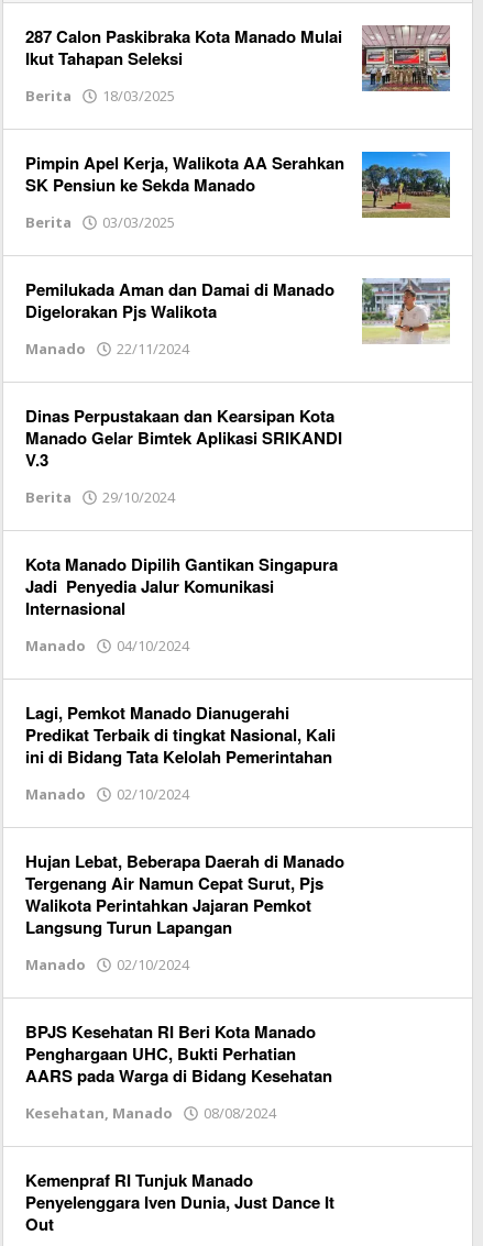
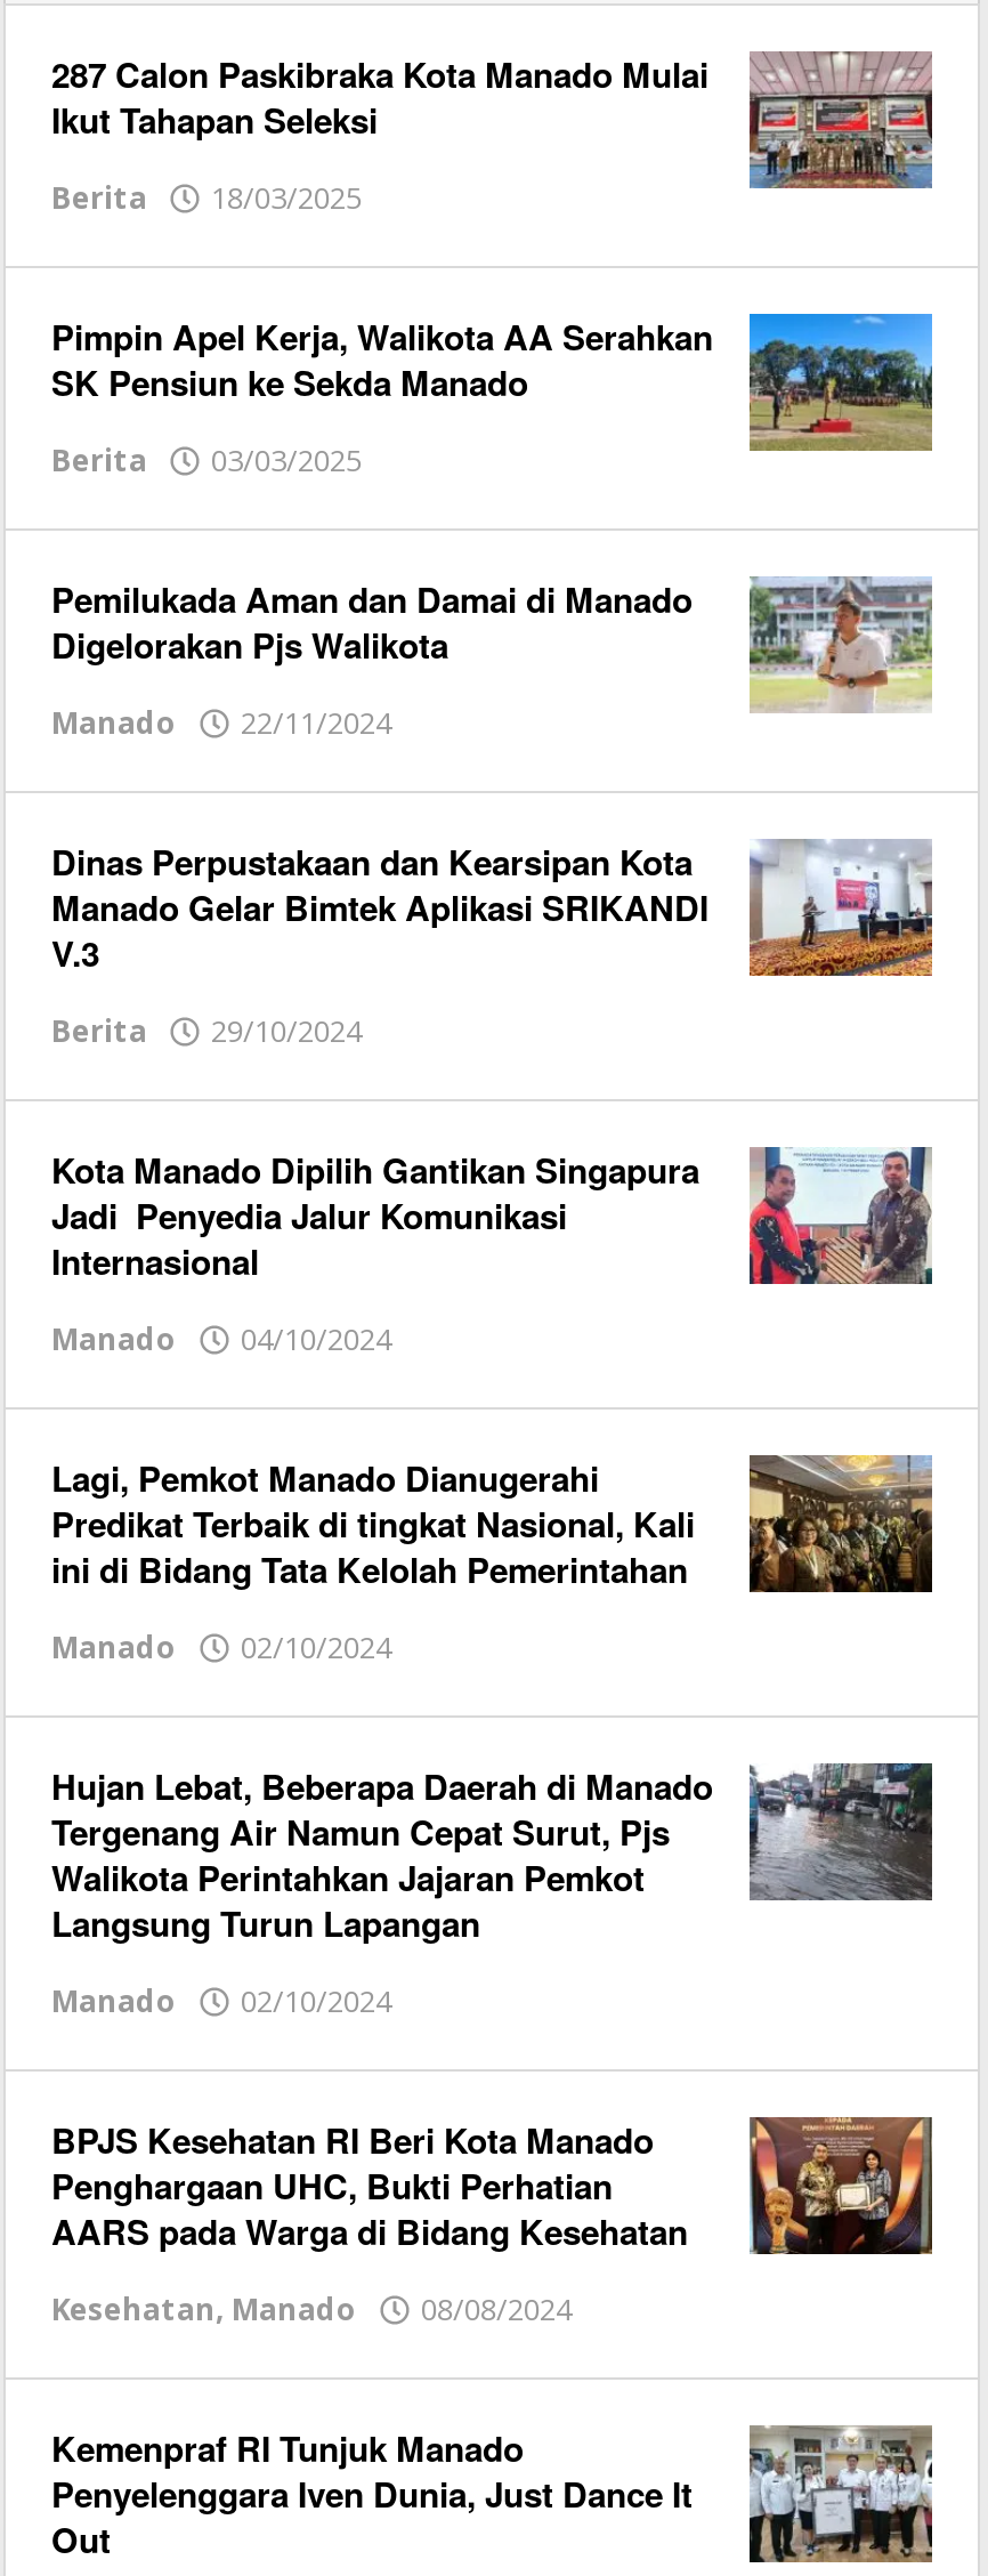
+ [image]

+ [image]

+ [image]

+ [image]

+ [image]

+ [image]
